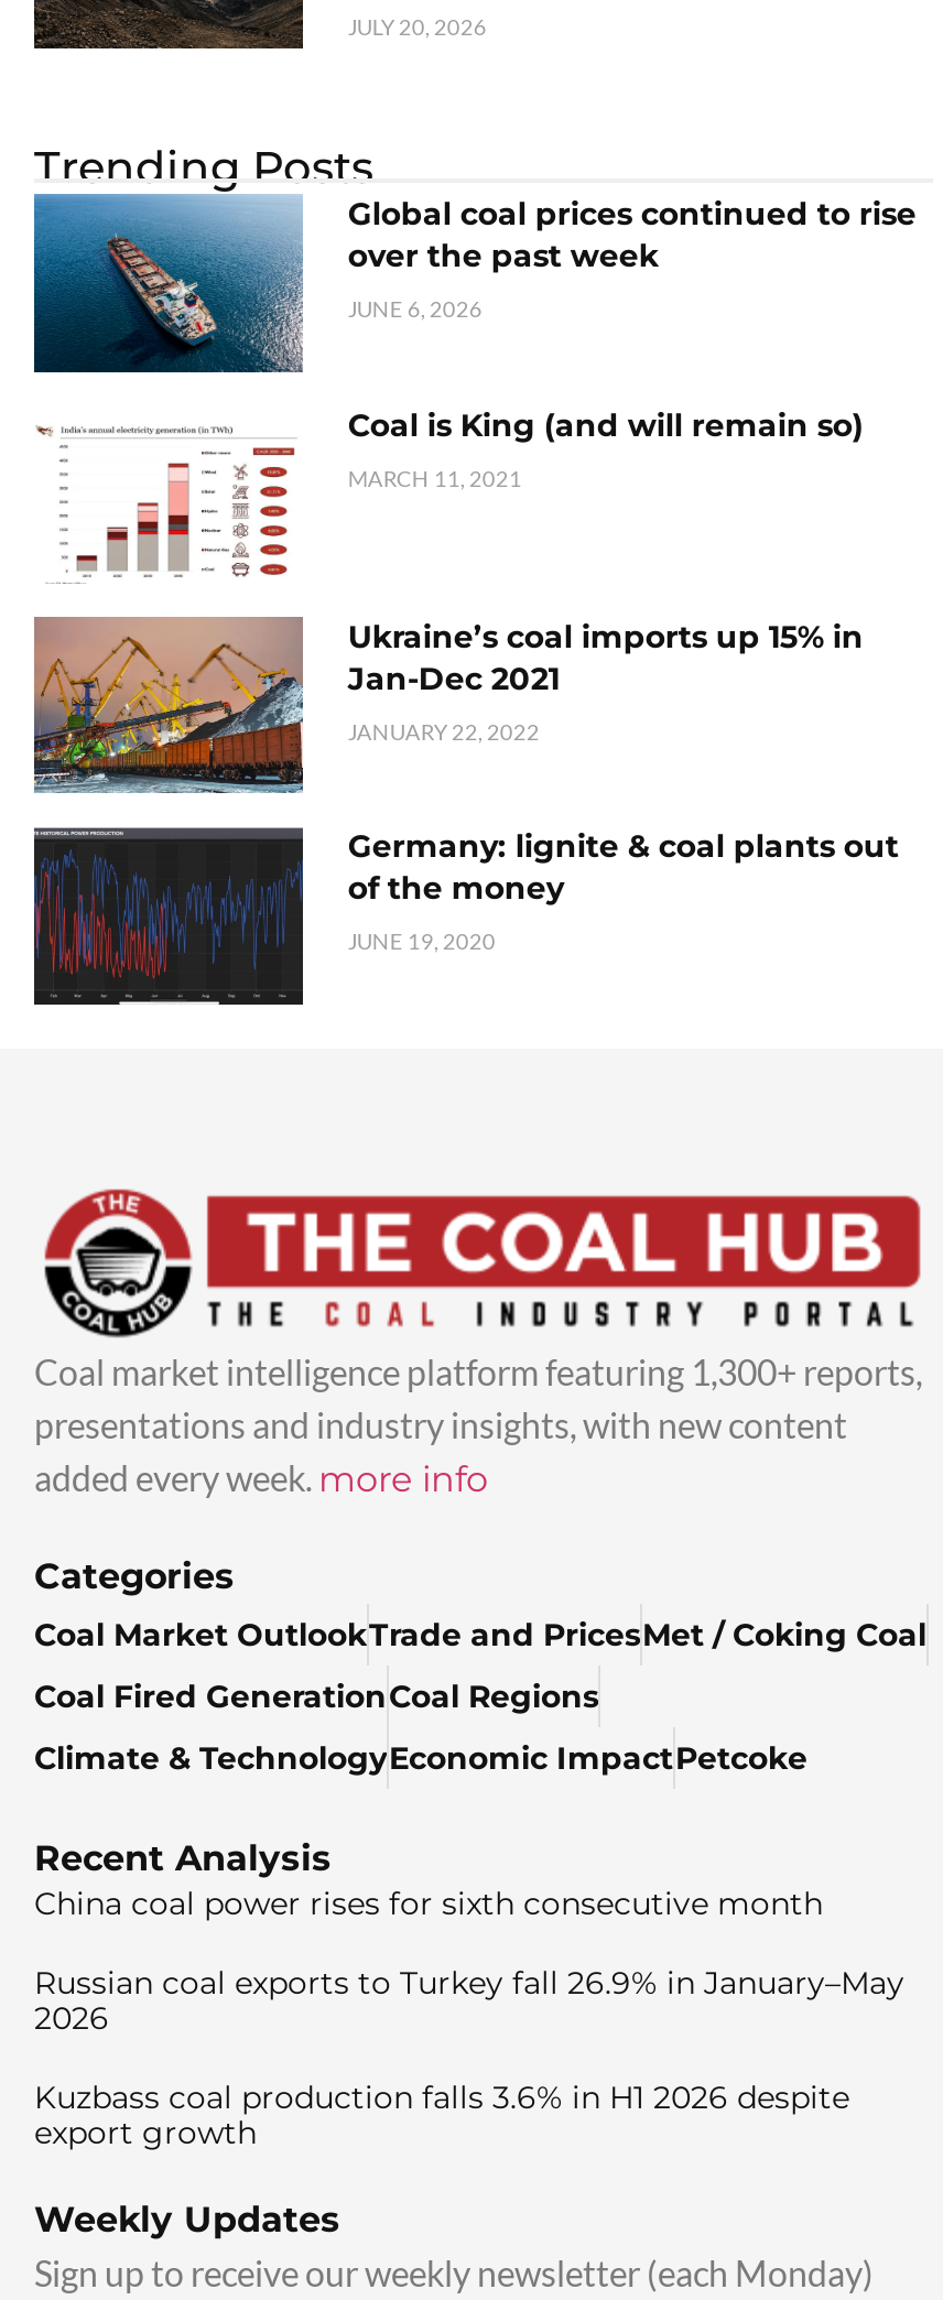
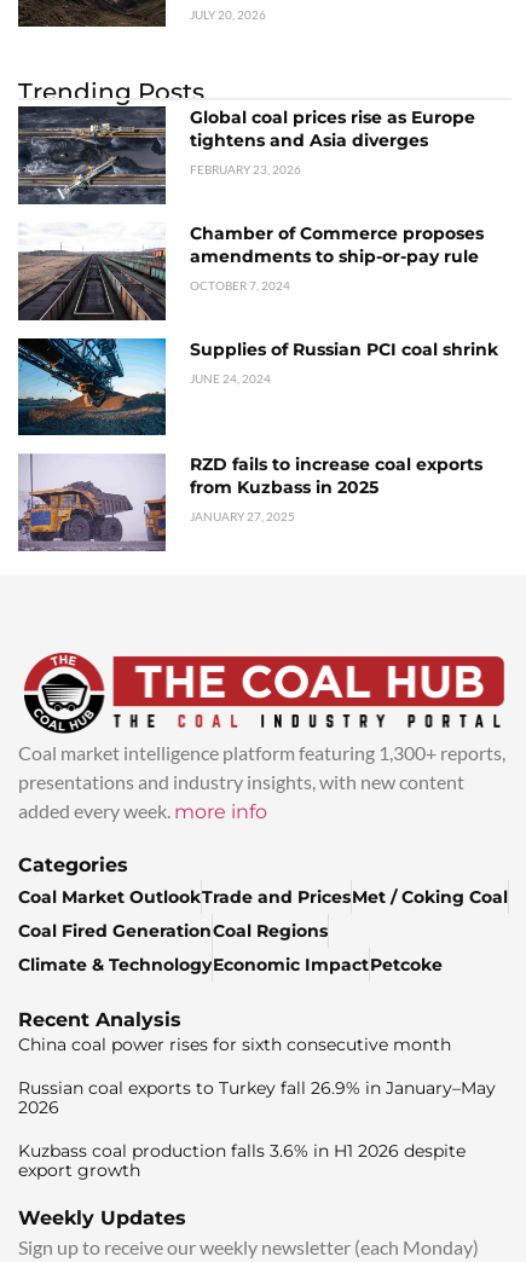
- [image]
- Global coal prices continued to rise
- over the past week
+ [image]
+ Global coal prices rise as Europe
+ tightens and Asia diverges

- JUNE 6, 2026
+ FEBRUARY 23, 2026

- [image]
- Coal is King (and will remain so)
+ [image]
+ Chamber of Commerce proposes
+ amendments to ship-or-pay rule

- MARCH 11, 2021
+ OCTOBER 7, 2024

- [image]
- Ukraine’s coal imports up 15% in
- Jan-Dec 2021
+ [image]
+ Supplies of Russian PCI coal shrink

- JANUARY 22, 2022
+ JUNE 24, 2024

- [image]
- Germany: lignite & coal plants out
- of the money
+ [image]
+ RZD fails to increase coal exports
+ from Kuzbass in 2025

- JUNE 19, 2020
+ JANUARY 27, 2025
